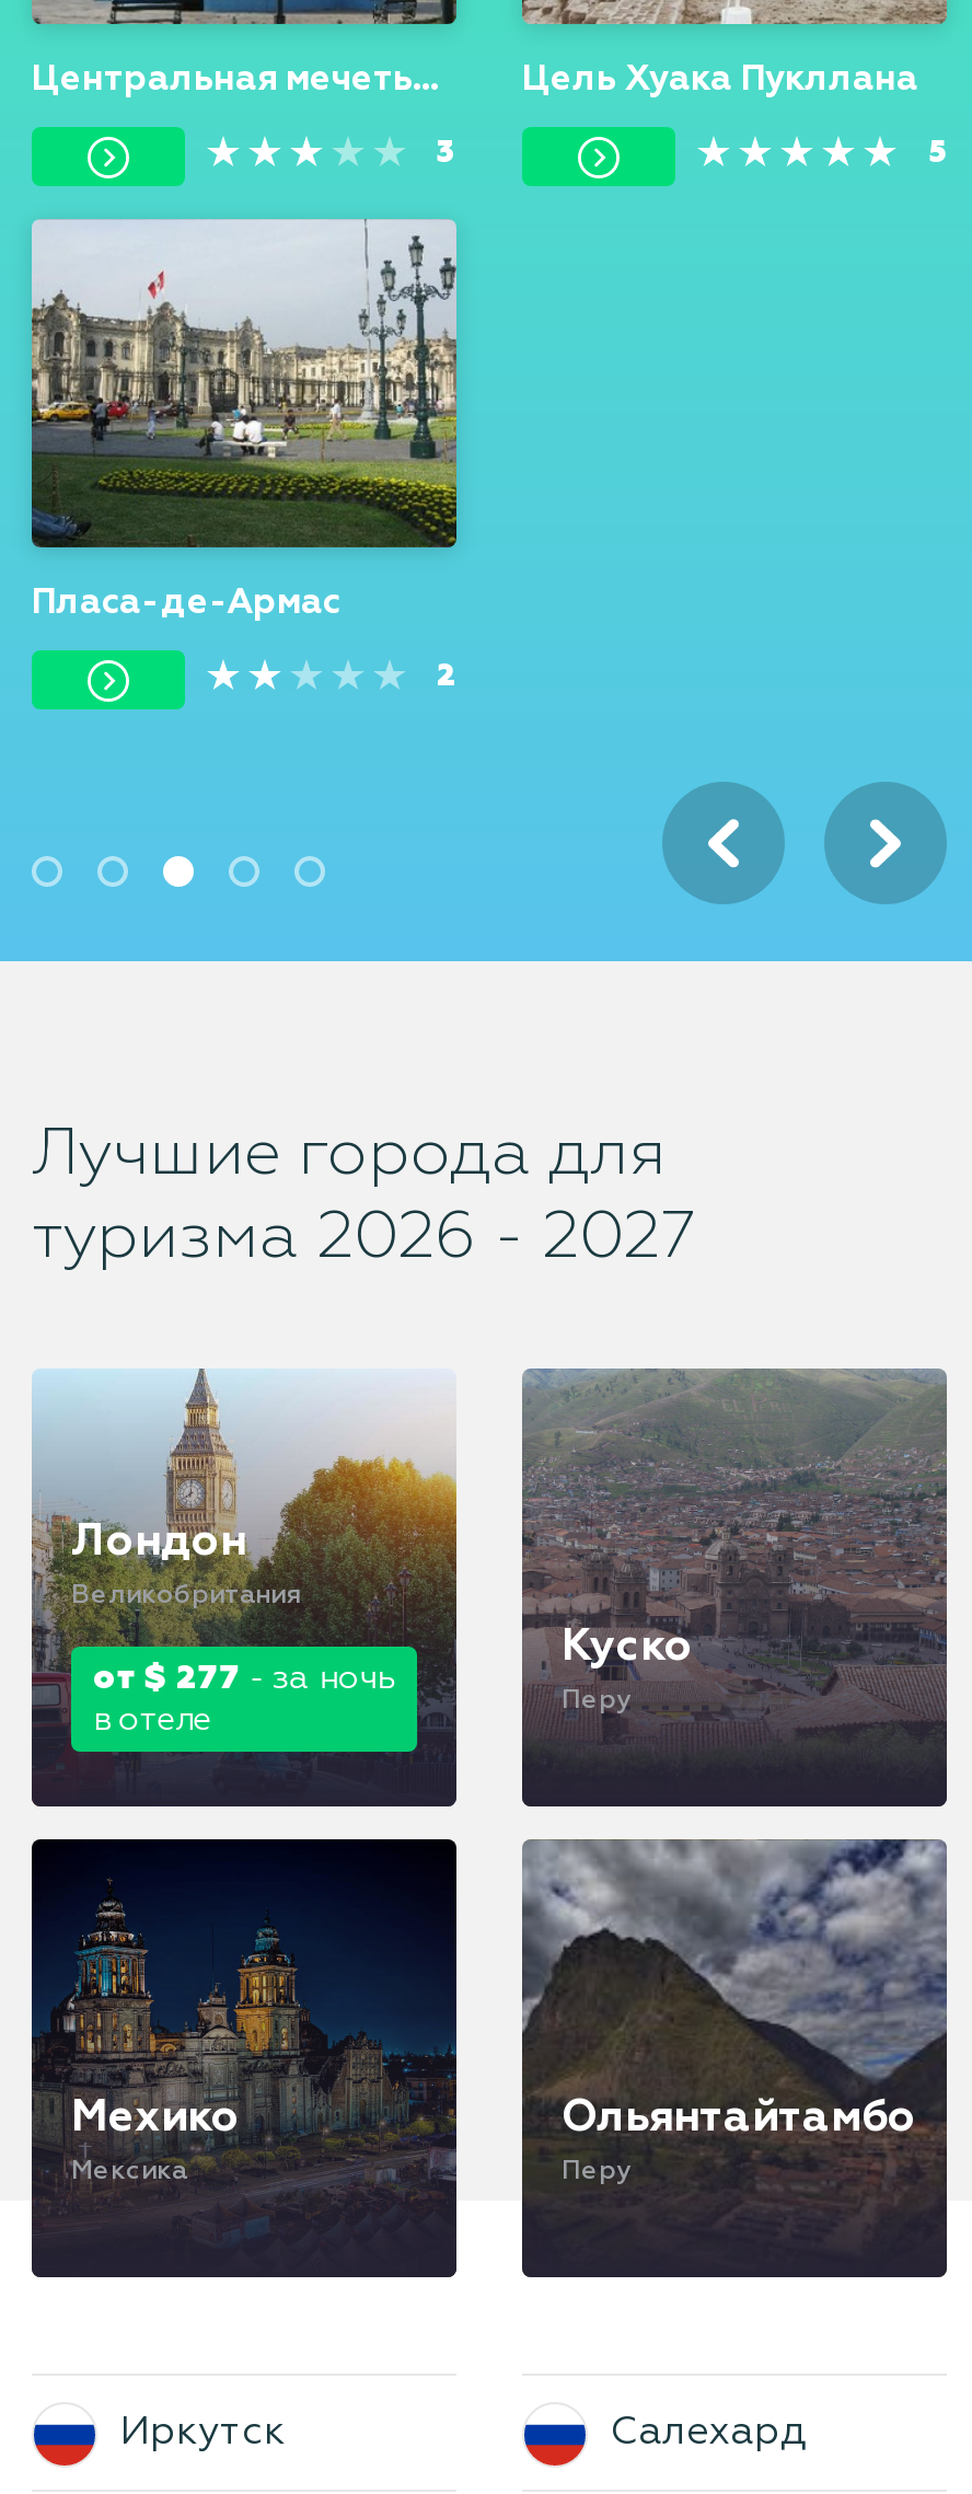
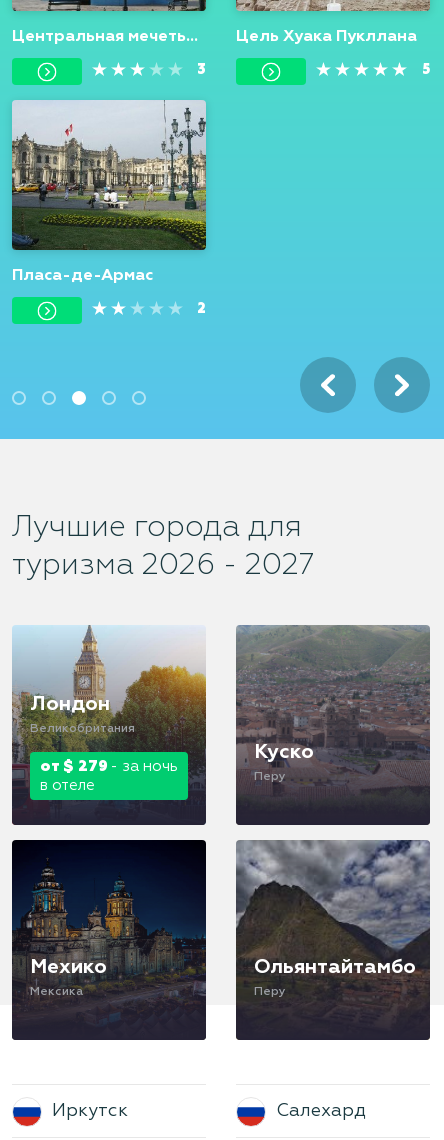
- от $ 277 - за ночь
+ от $ 279 - за ночь
